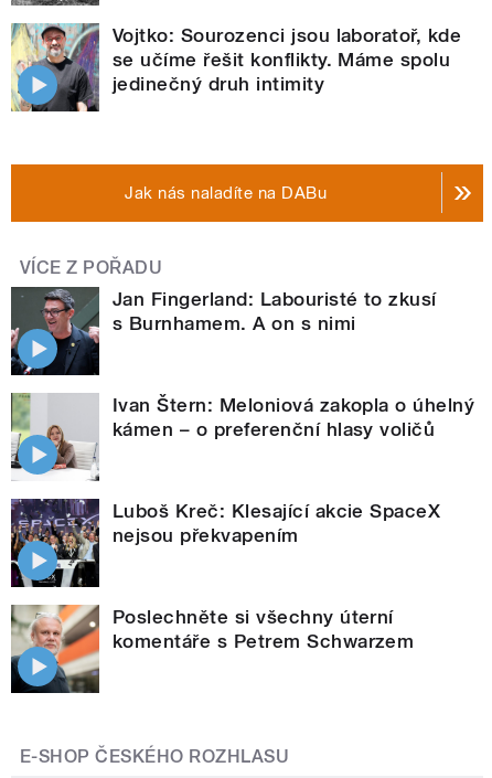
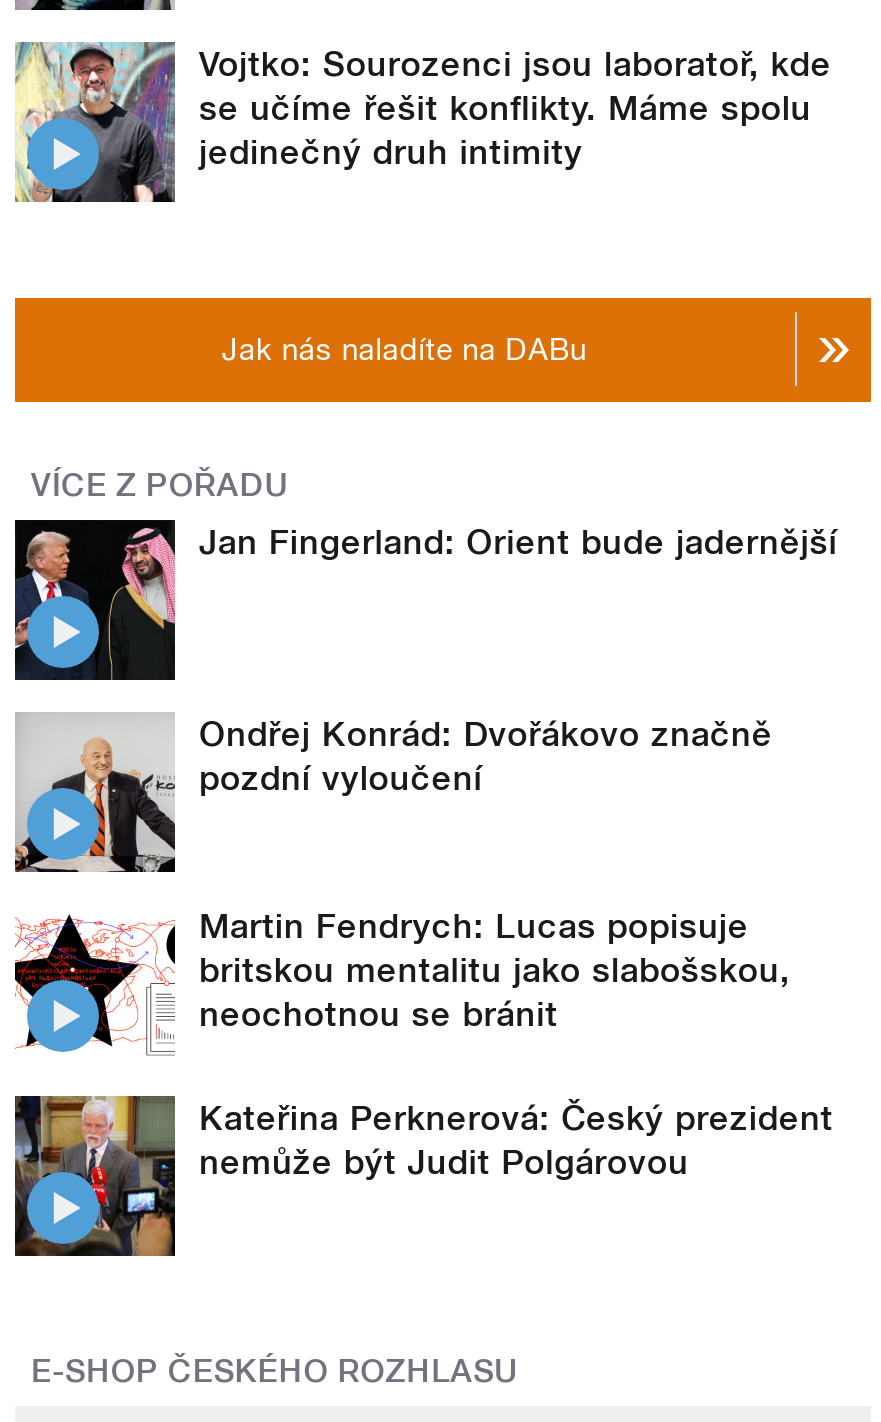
- [image]
- Jan Fingerland: Labouristé to zkusí
- s Burnhamem. A on s nimi
+ [image]
+ Jan Fingerland: Orient bude jadernější

- [image]
- Ivan Štern: Meloniová zakopla o úhelný
- kámen – o preferenční hlasy voličů
+ [image]
+ Ondřej Konrád: Dvořákovo značně
+ pozdní vyloučení

- [image]
- Luboš Kreč: Klesající akcie SpaceX
- nejsou překvapením
+ [image]
+ Martin Fendrych: Lucas popisuje
+ britskou mentalitu jako slabošskou,
+ neochotnou se bránit

- [image]
- Poslechněte si všechny úterní
- komentáře s Petrem Schwarzem
+ [image]
+ Kateřina Perknerová: Český prezident
+ nemůže být Judit Polgárovou
